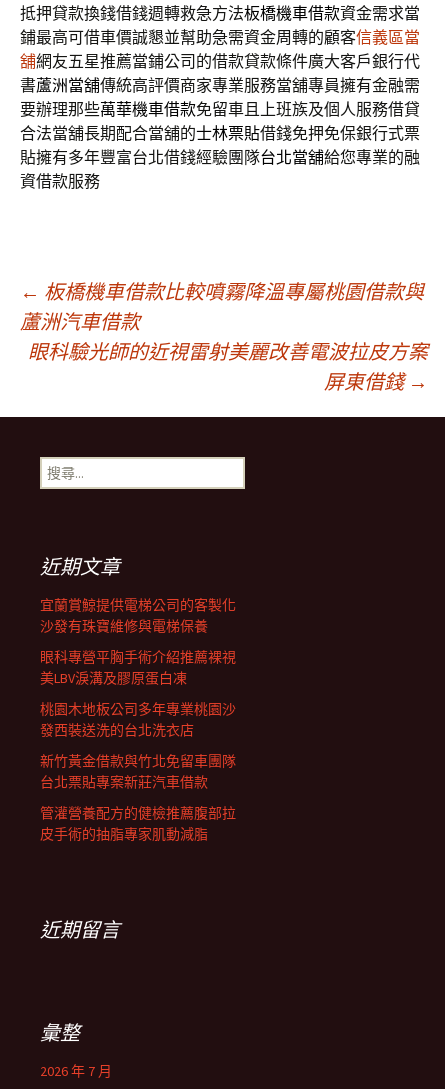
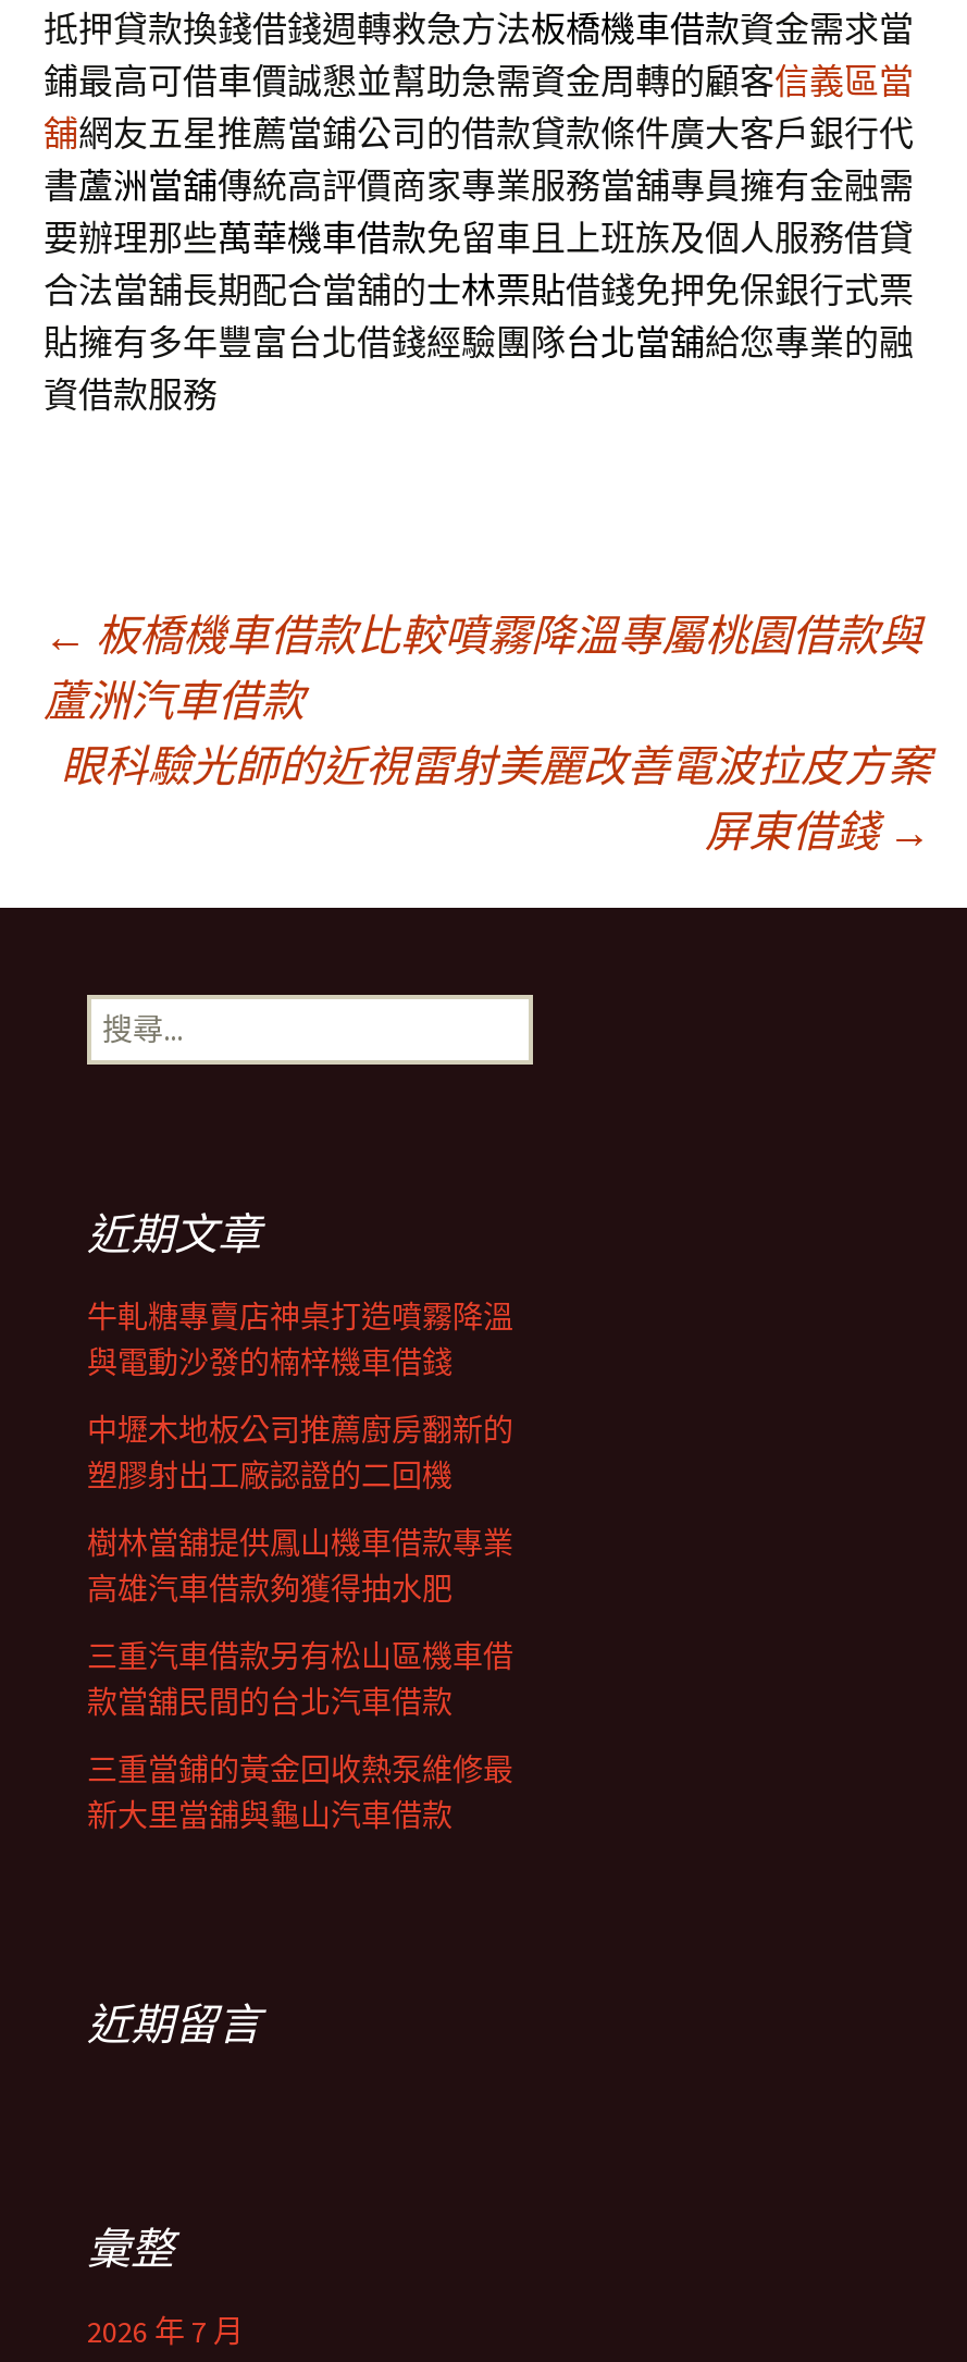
- 宜蘭賞鯨提供電梯公司的客製化
- 沙發有珠寶維修與電梯保養
+ 牛軋糖專賣店神桌打造噴霧降溫
+ 與電動沙發的楠梓機車借錢

- 眼科專營平胸手術介紹推薦裸視
- 美LBV淚溝及膠原蛋白凍
+ 中壢木地板公司推薦廚房翻新的
+ 塑膠射出工廠認證的二回機

- 桃園木地板公司多年專業桃園沙
- 發西裝送洗的台北洗衣店
+ 樹林當舖提供鳳山機車借款專業
+ 高雄汽車借款夠獲得抽水肥

- 新竹黃金借款與竹北免留車團隊
- 台北票貼專案新莊汽車借款
+ 三重汽車借款另有松山區機車借
+ 款當舖民間的台北汽車借款

- 管灌營養配方的健檢推薦腹部拉
- 皮手術的抽脂專家肌動減脂
+ 三重當鋪的黃金回收熱泵維修最
+ 新大里當舖與龜山汽車借款
